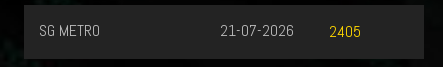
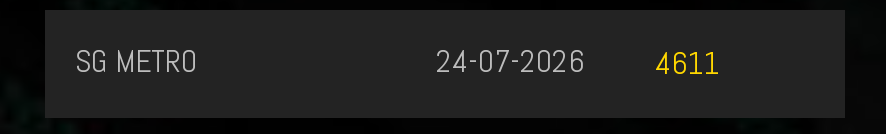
- 21-07-2026
+ 24-07-2026

- 2405
+ 4611
